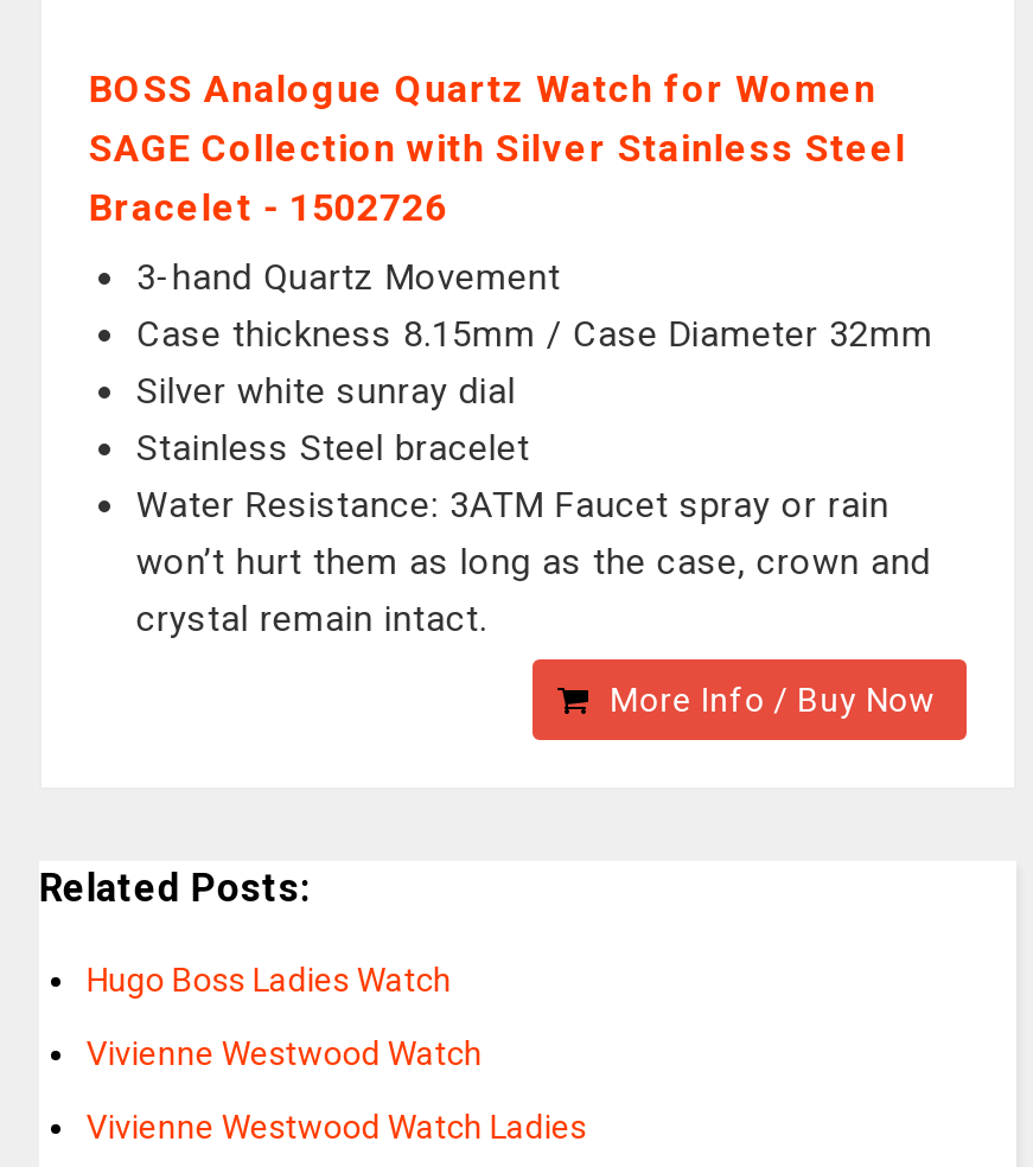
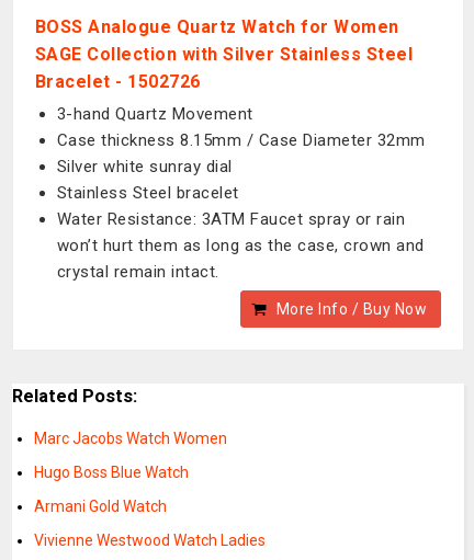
- Hugo Boss Ladies Watch
- Vivienne Westwood Watch
+ Marc Jacobs Watch Women
+ Hugo Boss Blue Watch
+ Armani Gold Watch
